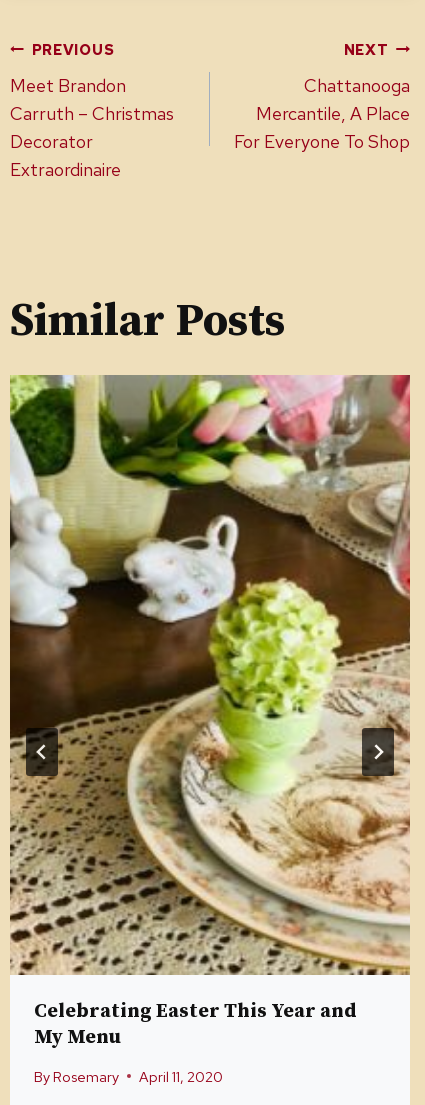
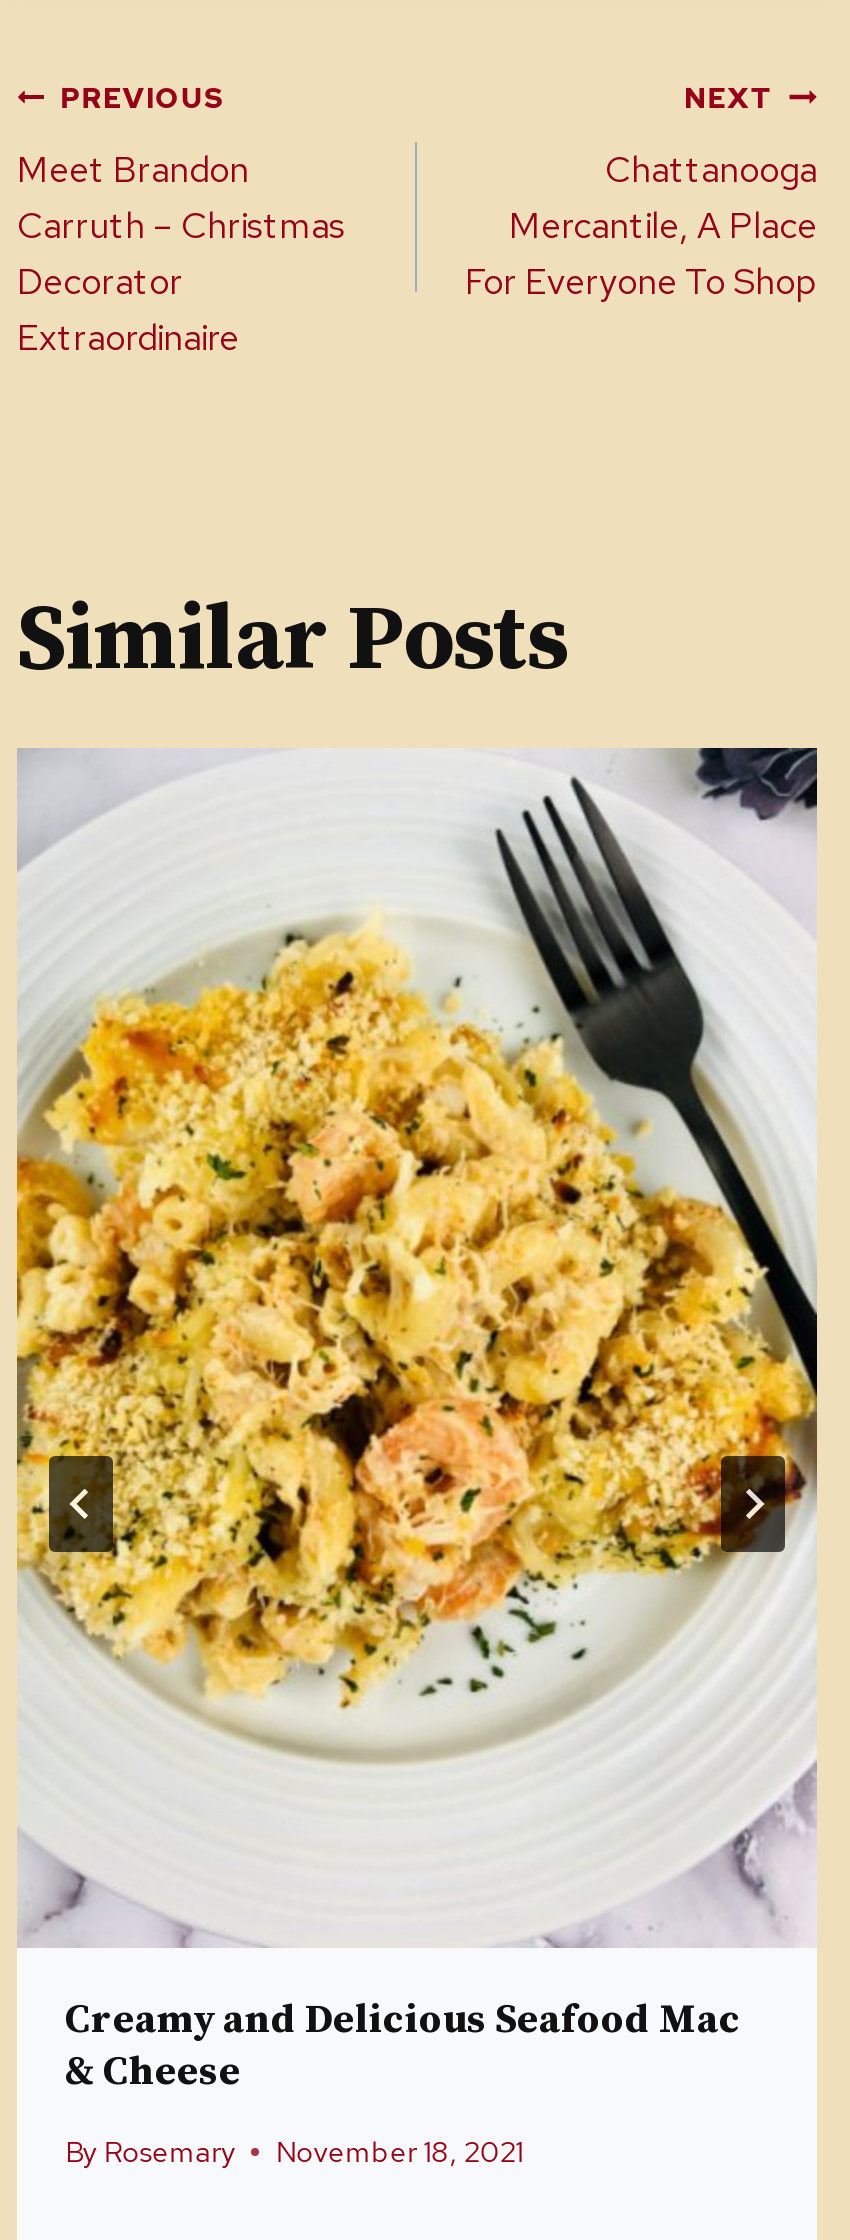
- [image]
- Celebrating Easter This Year and
- My Menu
+ [image]
+ Creamy and Delicious Seafood Mac
+ & Cheese

- By Rosemary April 11, 2020
+ By Rosemary November 18, 2021
